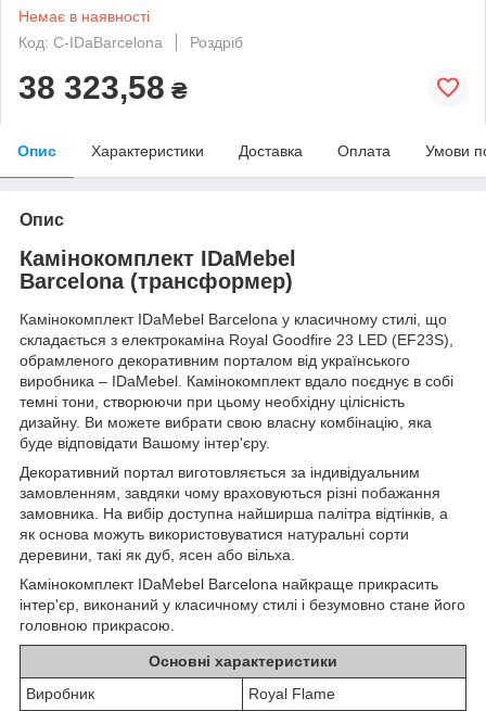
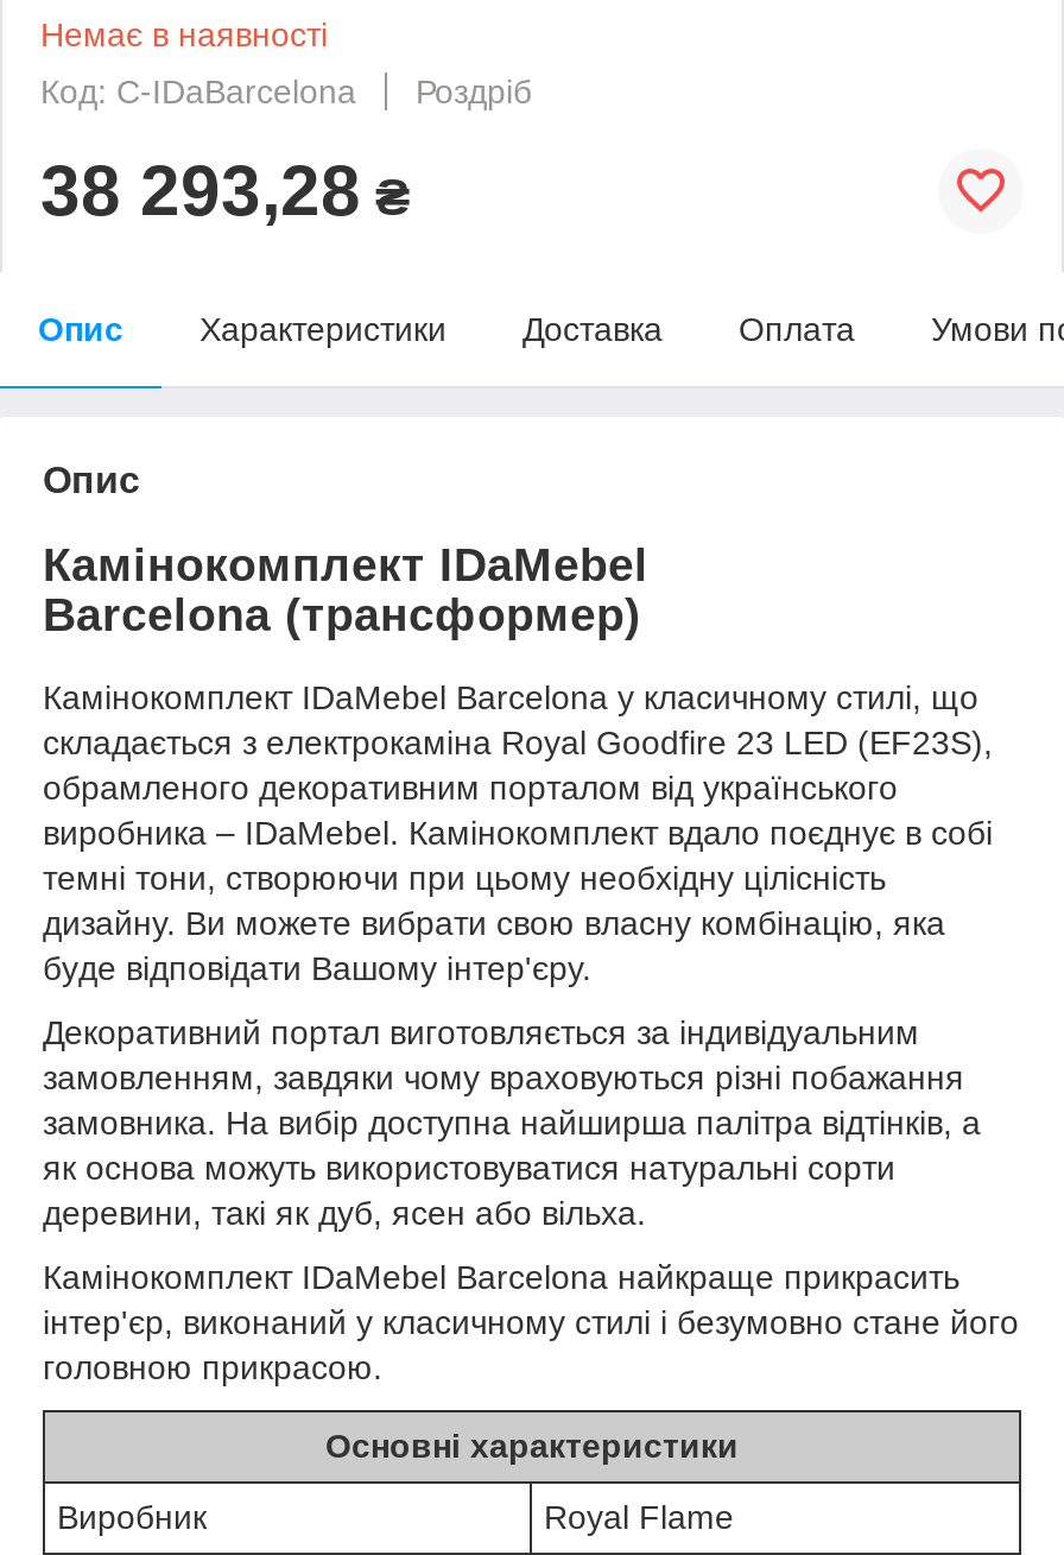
- 38 323,58 ₴
+ 38 293,28 ₴
